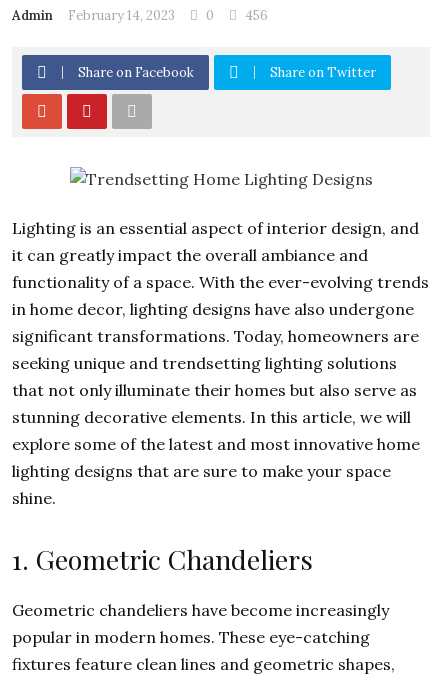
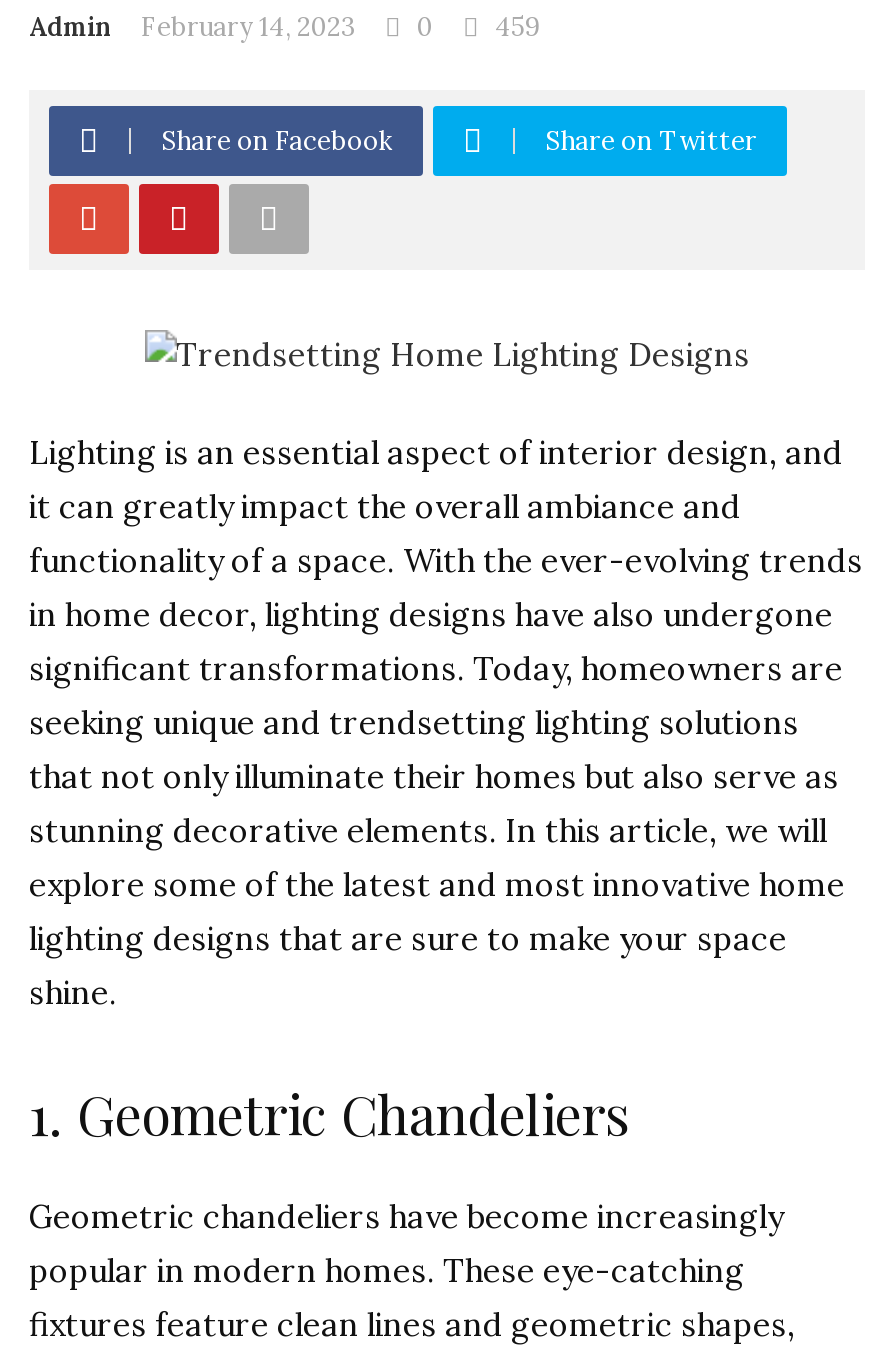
- Admin February 14, 2023 0 456
+ Admin February 14, 2023 0 459
